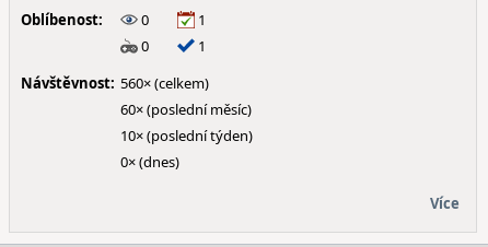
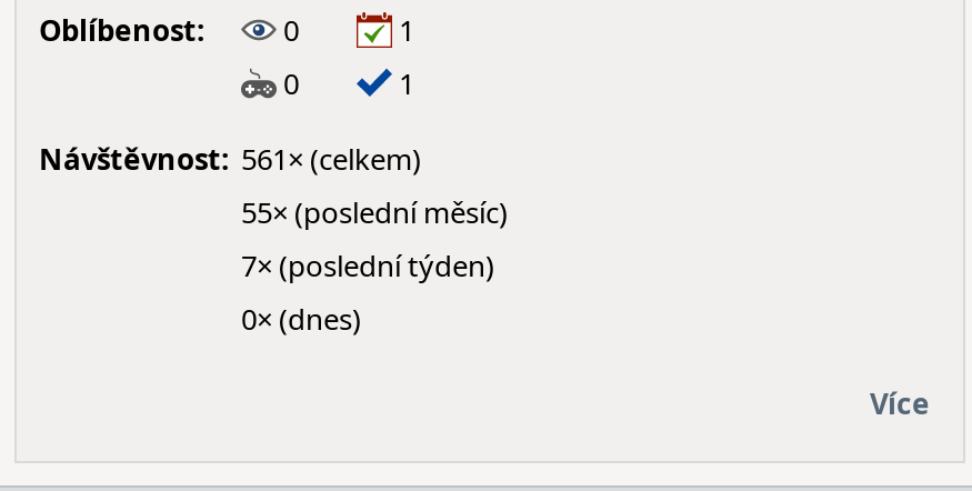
- Návštěvnost: 560× (celkem)
+ Návštěvnost: 561× (celkem)

- 60× (poslední měsíc)
+ 55× (poslední měsíc)

- 10× (poslední týden)
+ 7× (poslední týden)
